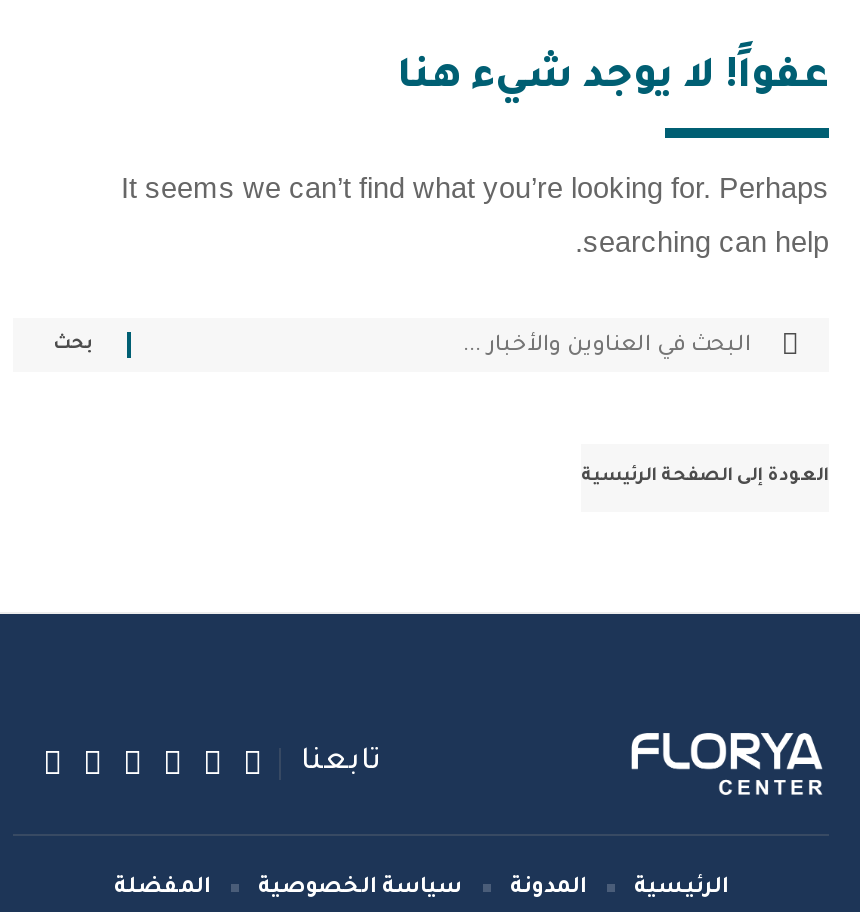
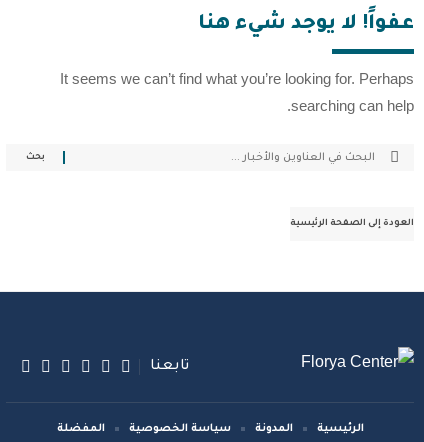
- [image]
+ [image]
